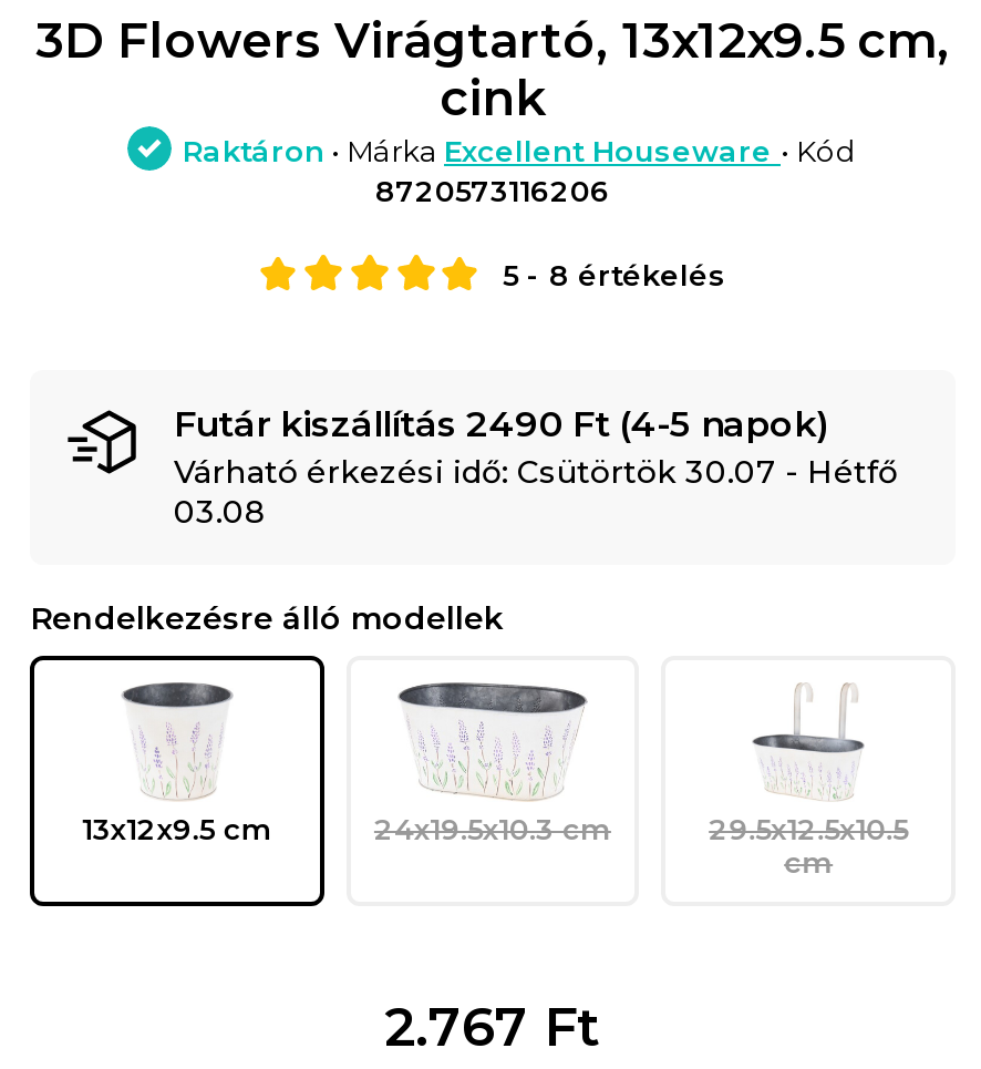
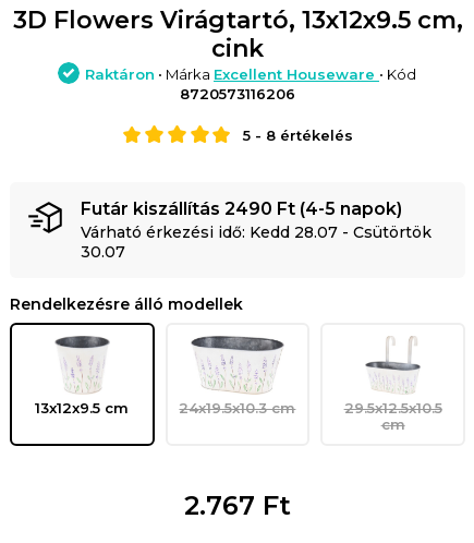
- Várható érkezési idő: Csütörtök 30.07 - Hétfő
+ Várható érkezési idő: Kedd 28.07 - Csütörtök

- 03.08
+ 30.07
